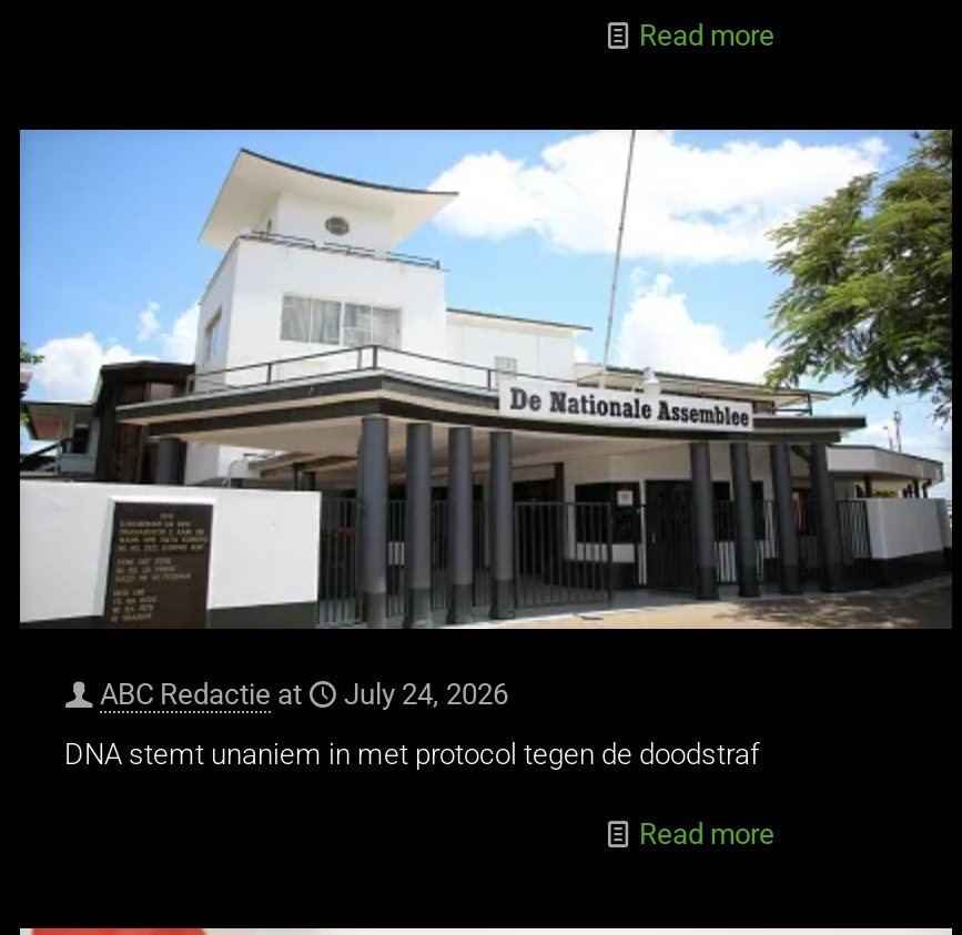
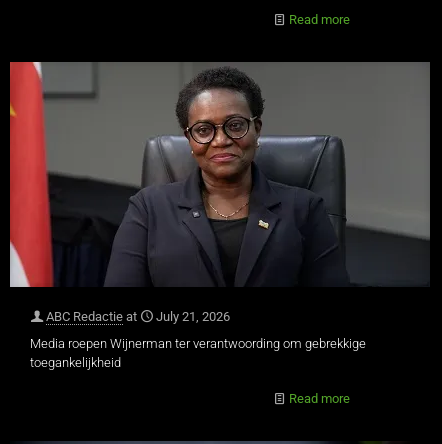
- [image]
- ABC Redactie at July 24, 2026
+ [image]
+ ABC Redactie at July 21, 2026

- DNA stemt unaniem in met protocol tegen de doodstraf
+ Media roepen Wijnerman ter verantwoording om gebrekkige
+ toegankelijkheid
